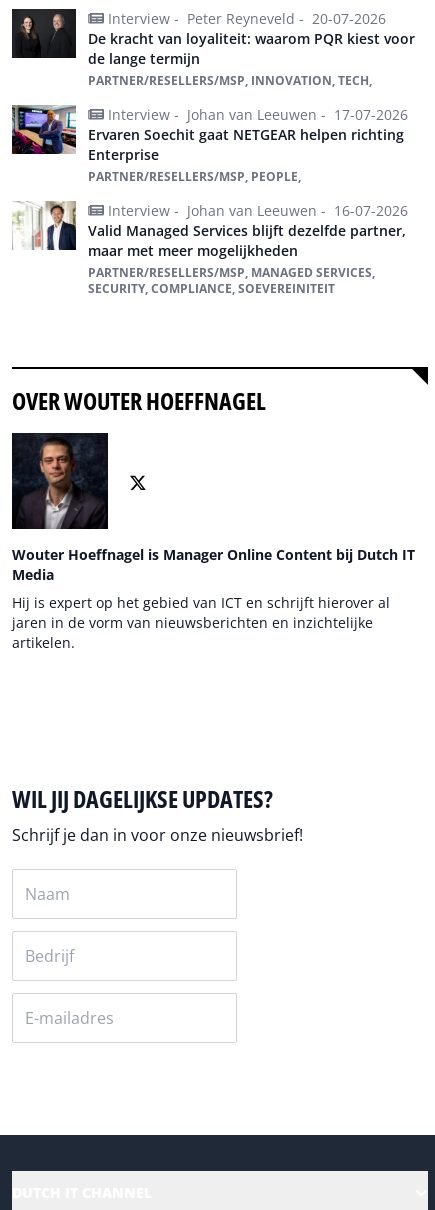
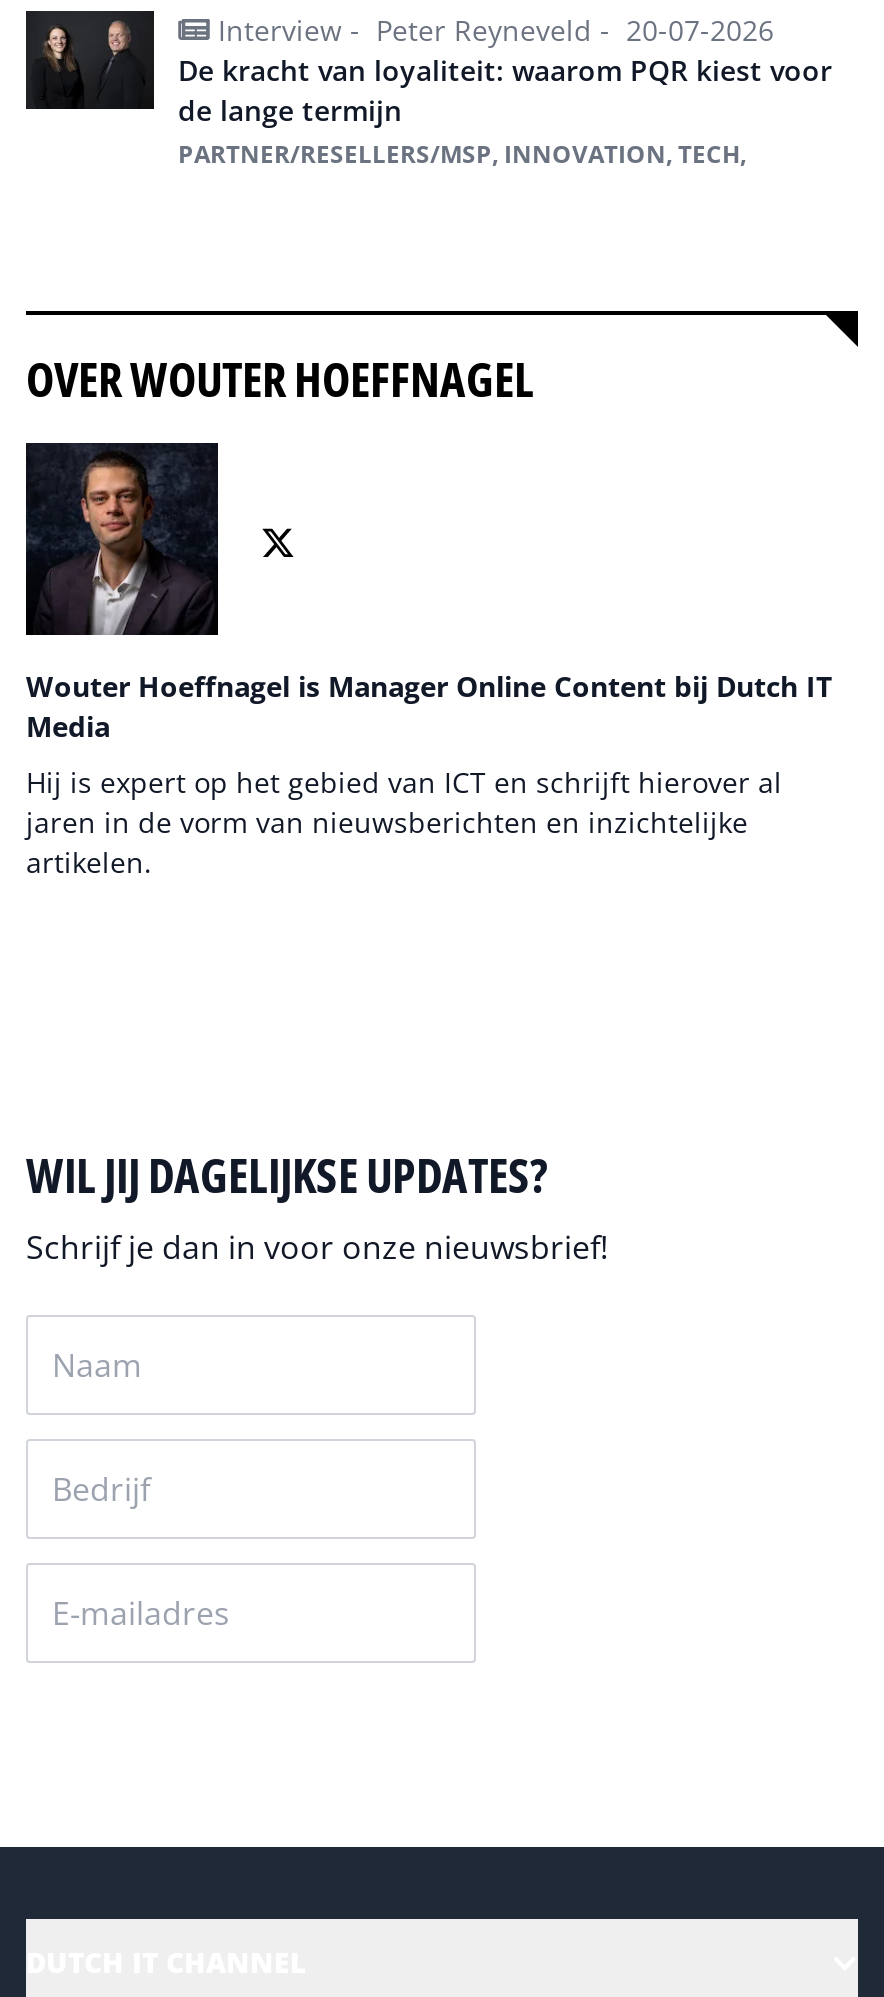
- [image]
- Interview - Johan van Leeuwen - 17-07-2026
- Ervaren Soechit gaat NETGEAR helpen richting
- Enterprise
- PARTNER/RESELLERS/MSP, PEOPLE,
- Interview - Johan van Leeuwen - 16-07-2026
- Valid Managed Services blijft dezelfde partner,
- maar met meer mogelijkheden
- PARTNER/RESELLERS/MSP, MANAGED SERVICES,
- SECURITY, COMPLIANCE, SOEVEREINITEIT

- [image]
